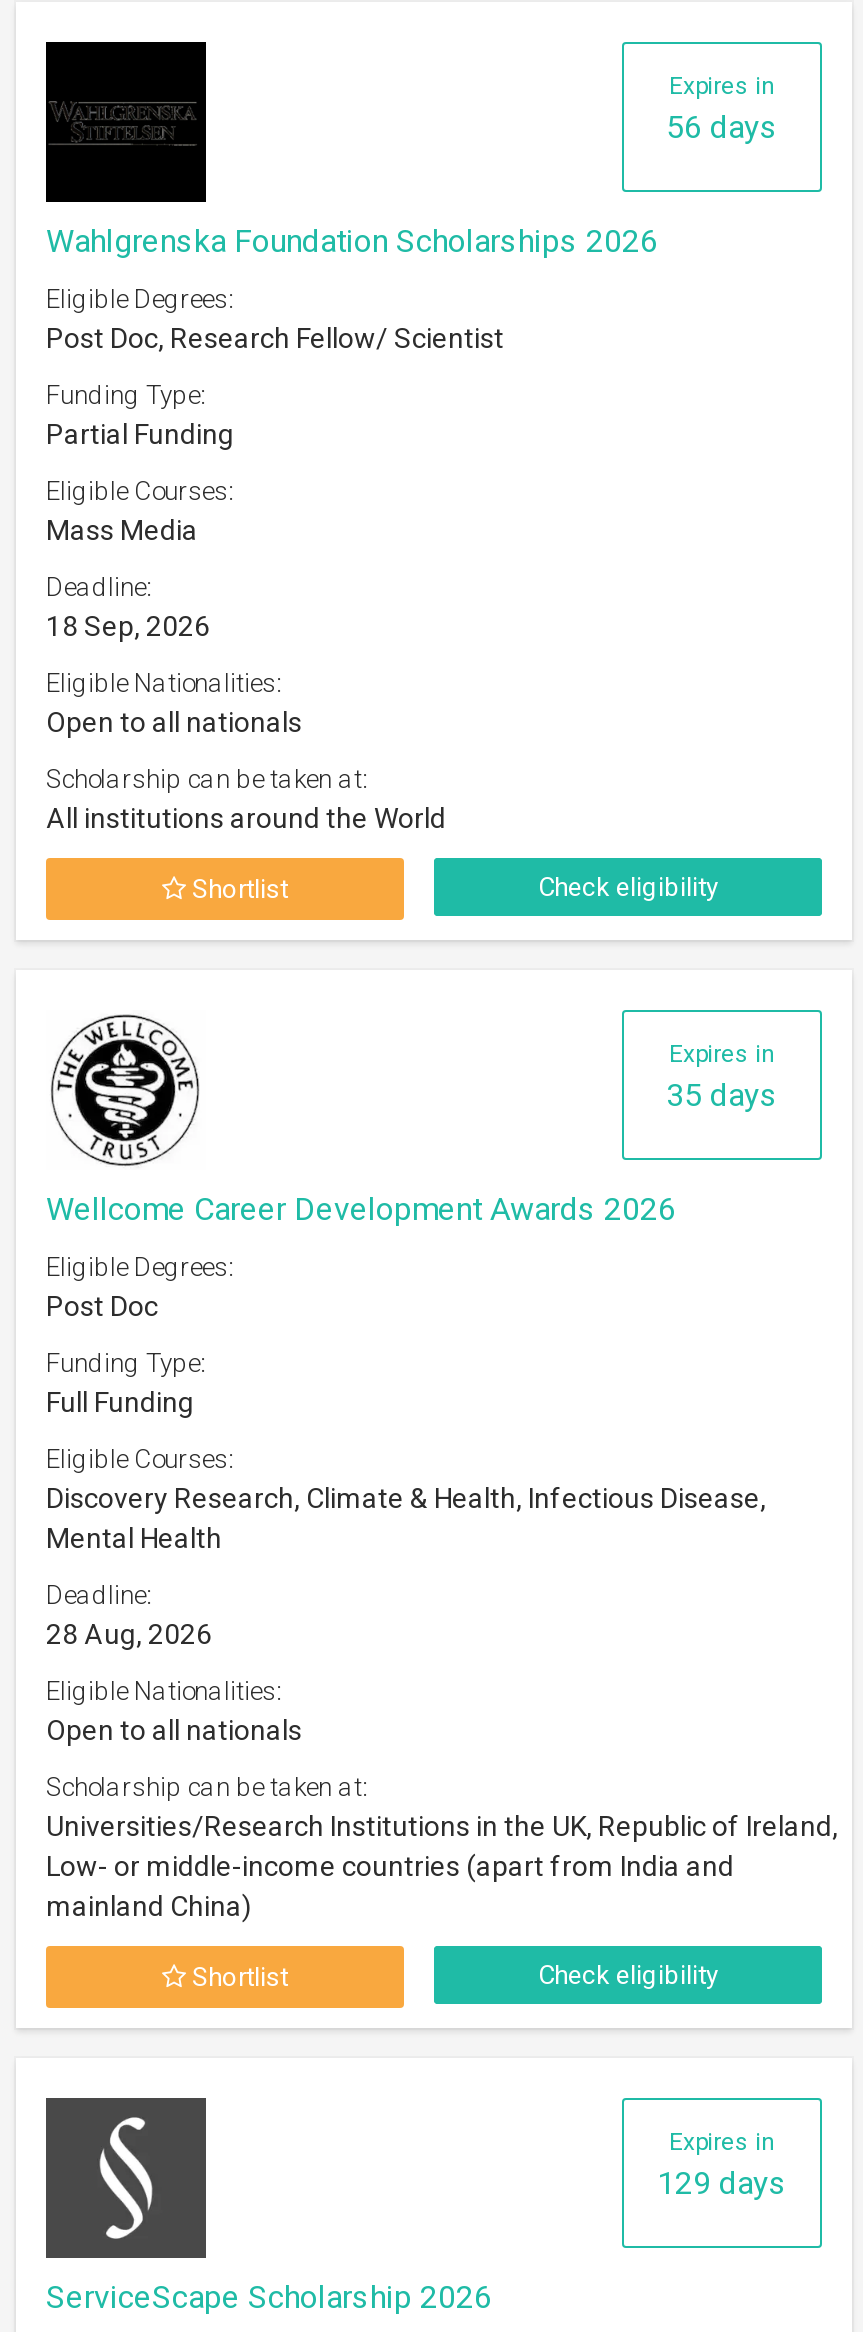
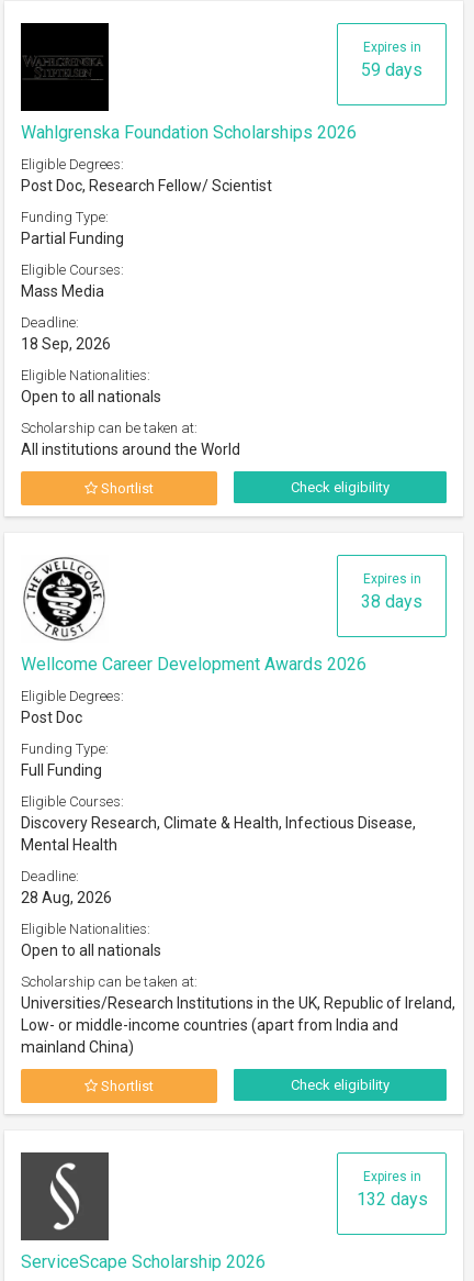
- 56 days
+ 59 days

- 35 days
+ 38 days

- 129 days
+ 132 days
